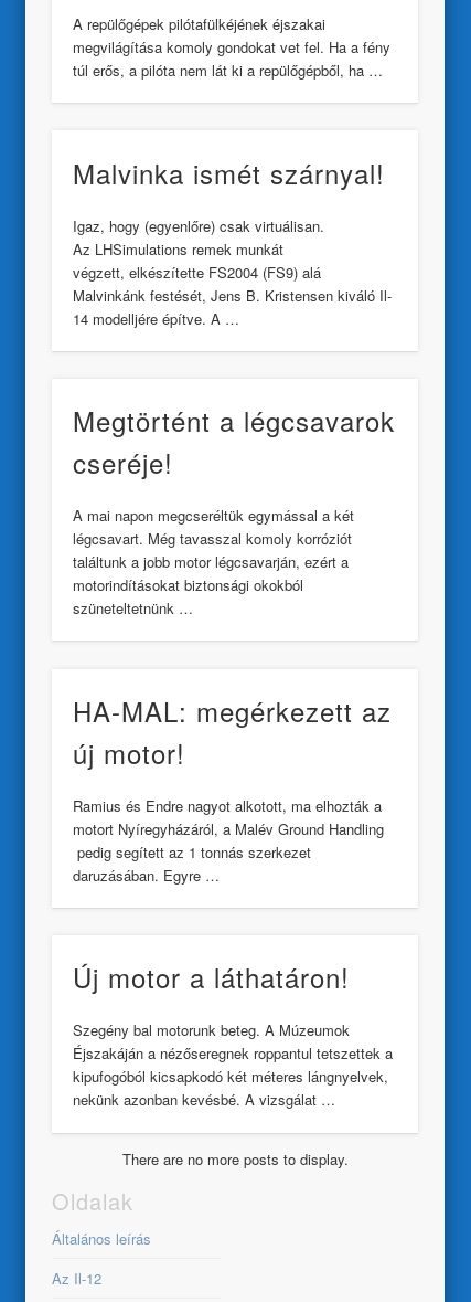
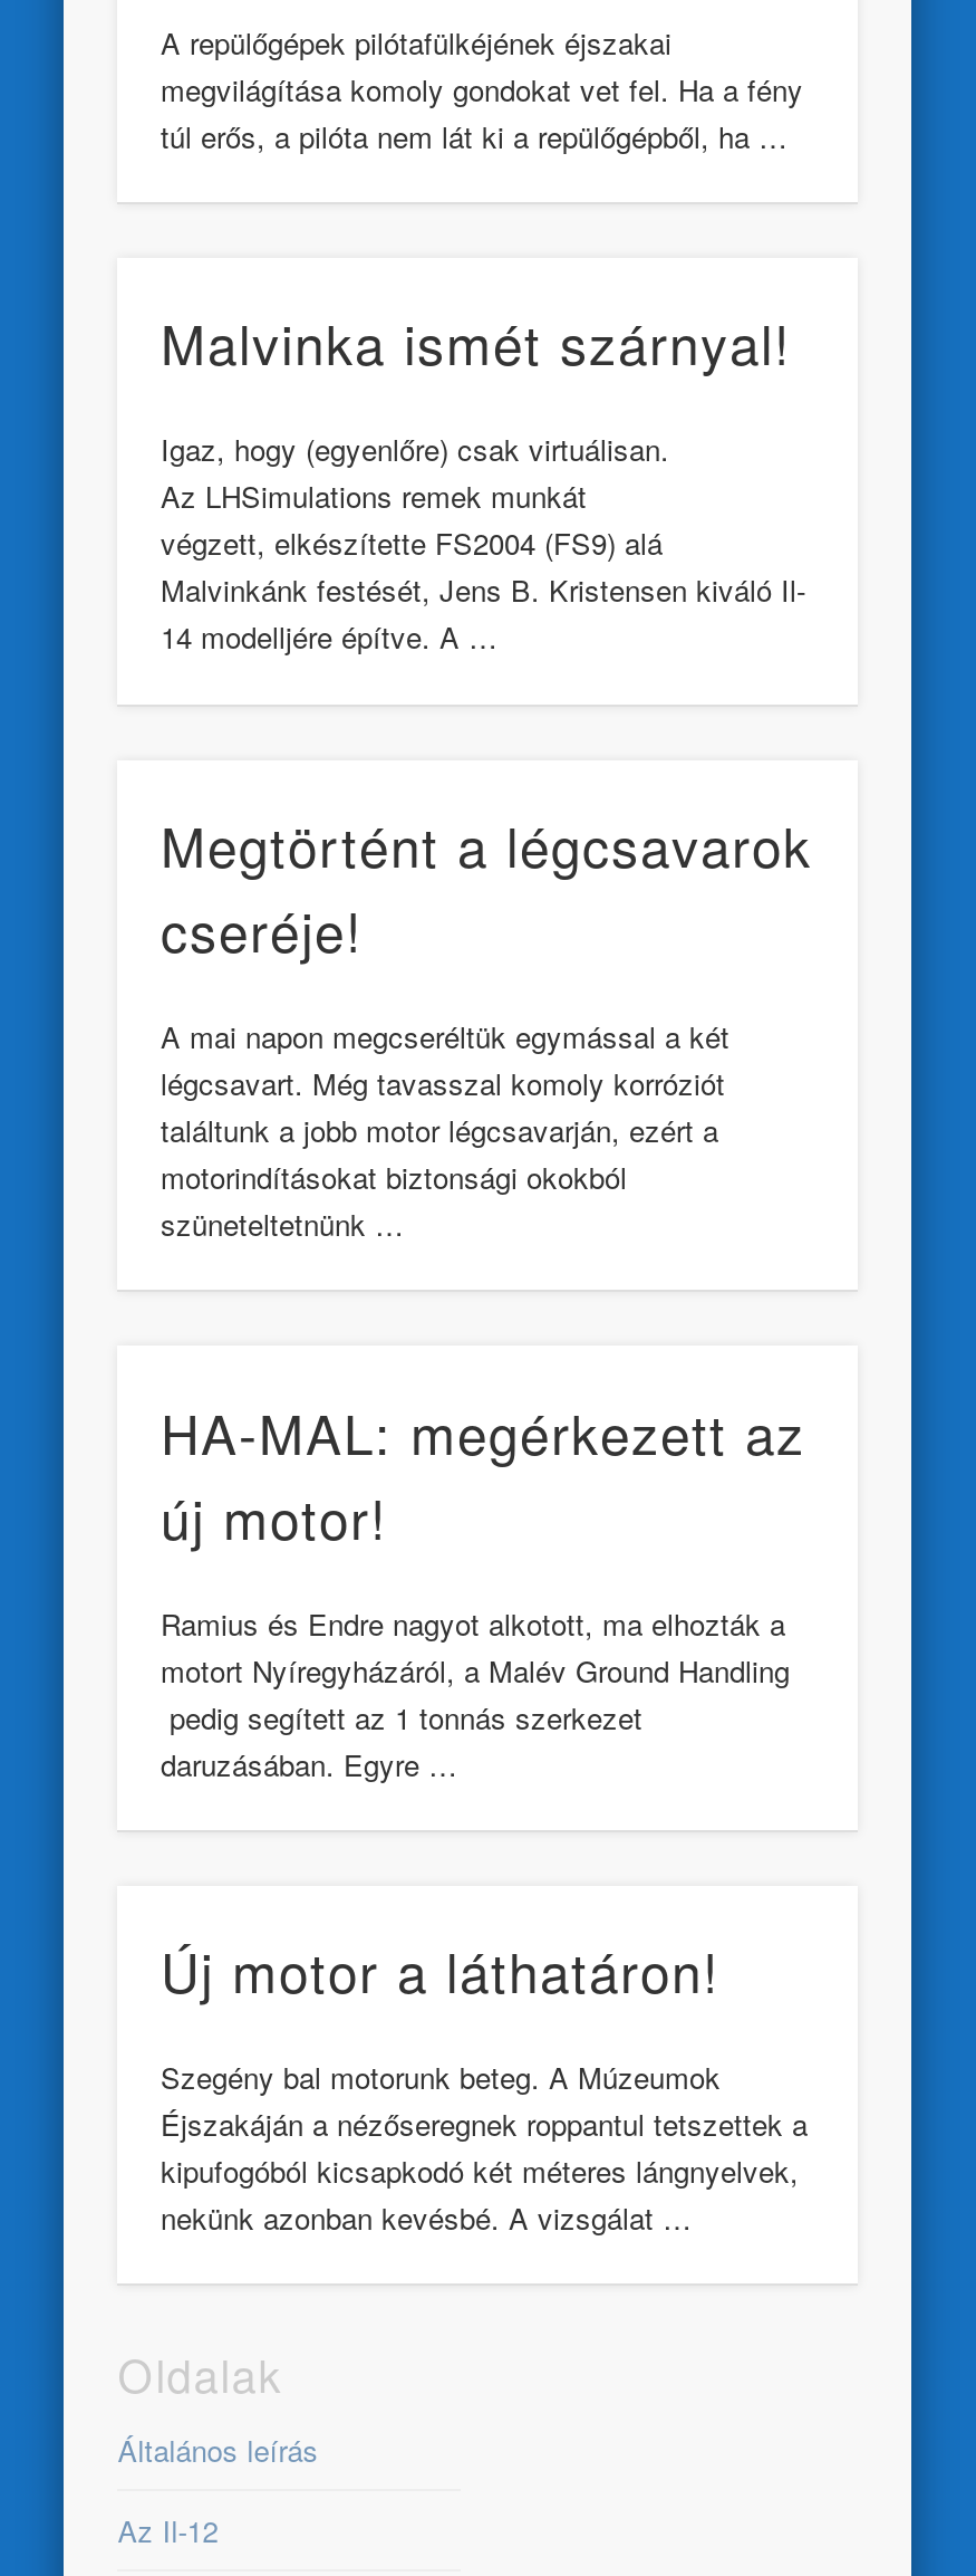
- There are no more posts to display.
